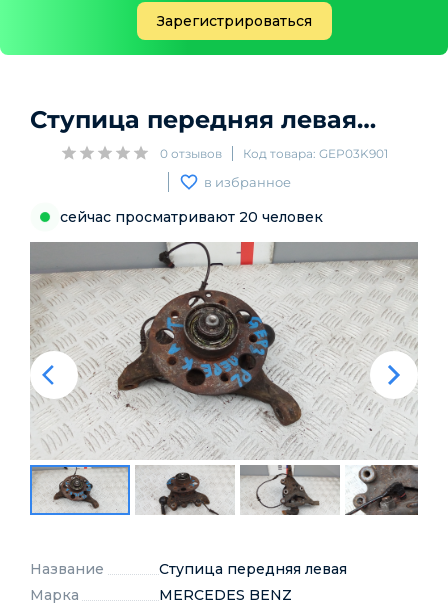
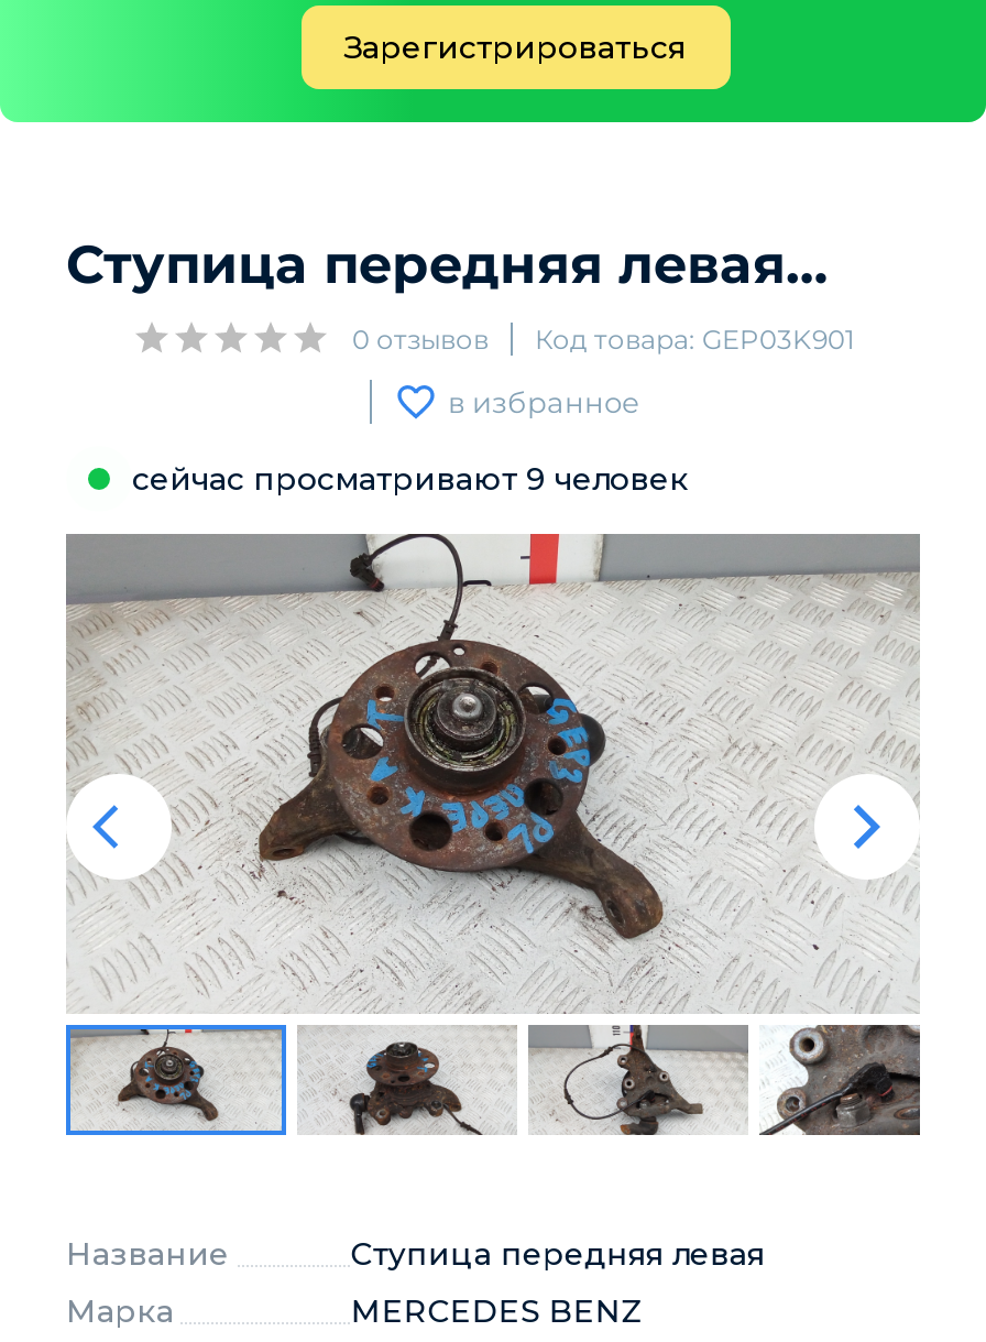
- сейчас просматривают 20 человек
+ сейчас просматривают 9 человек
